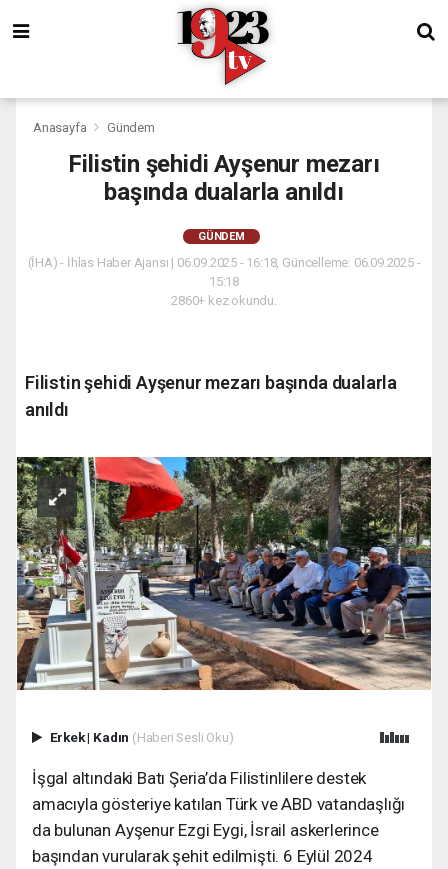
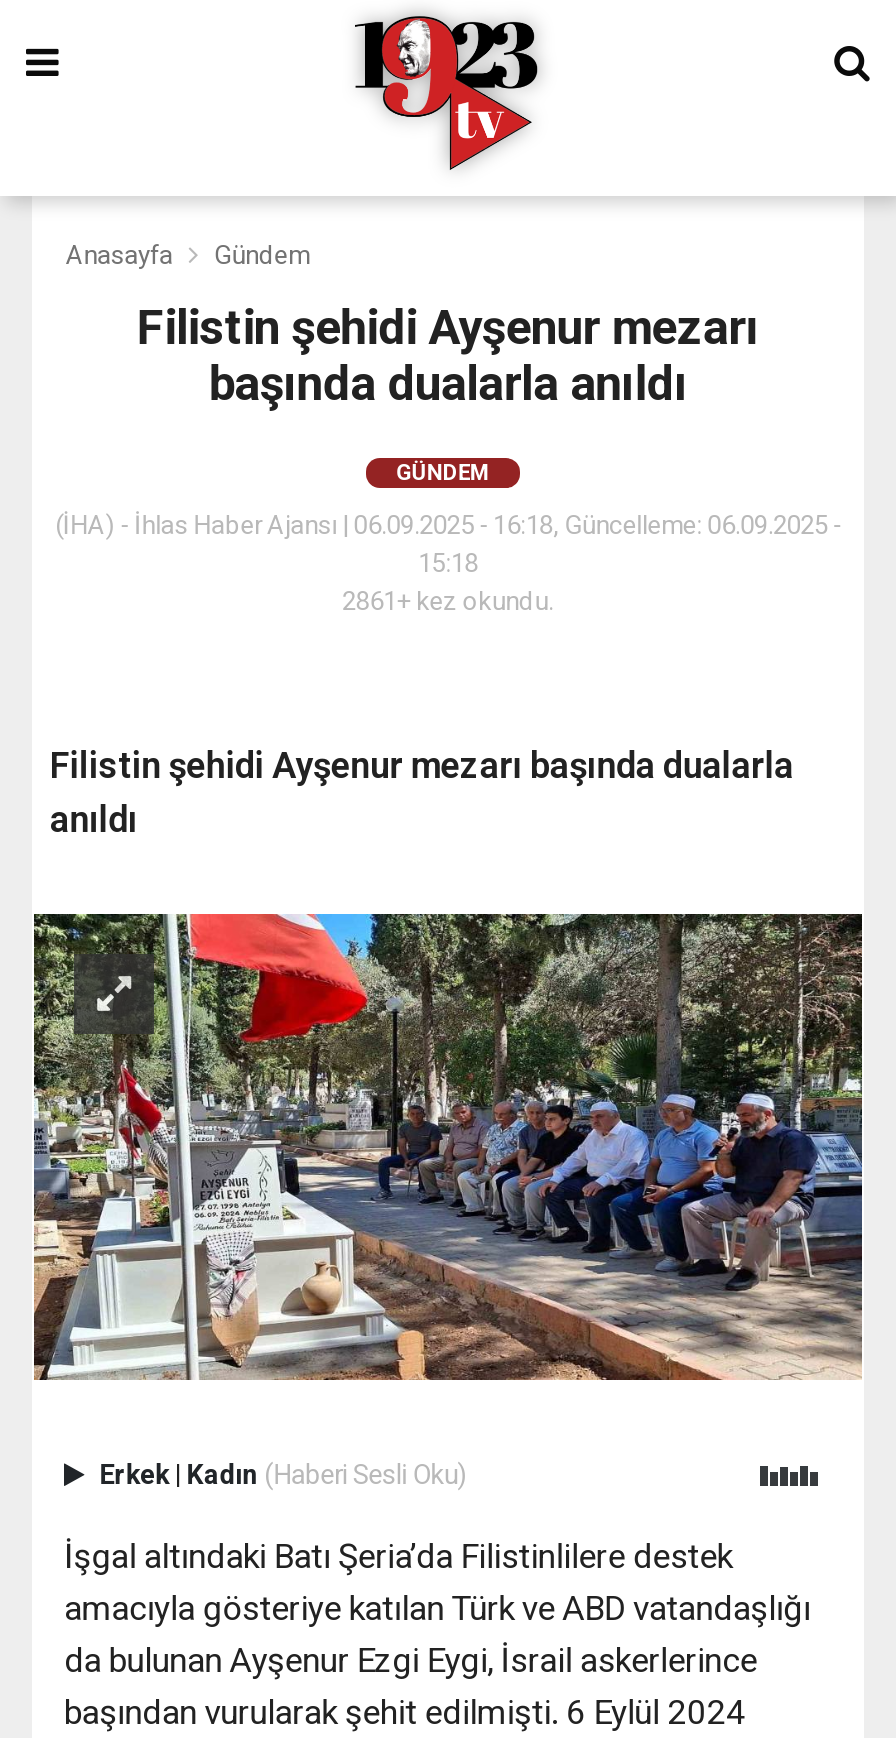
- 2860+ kez okundu.
+ 2861+ kez okundu.
